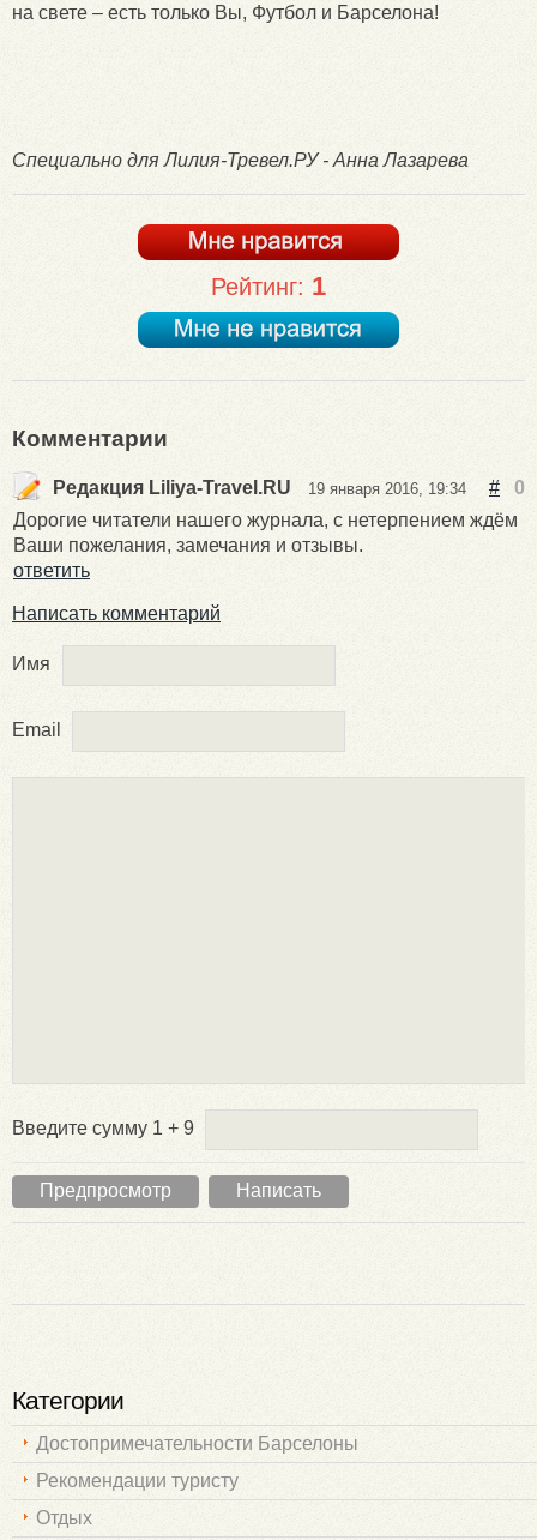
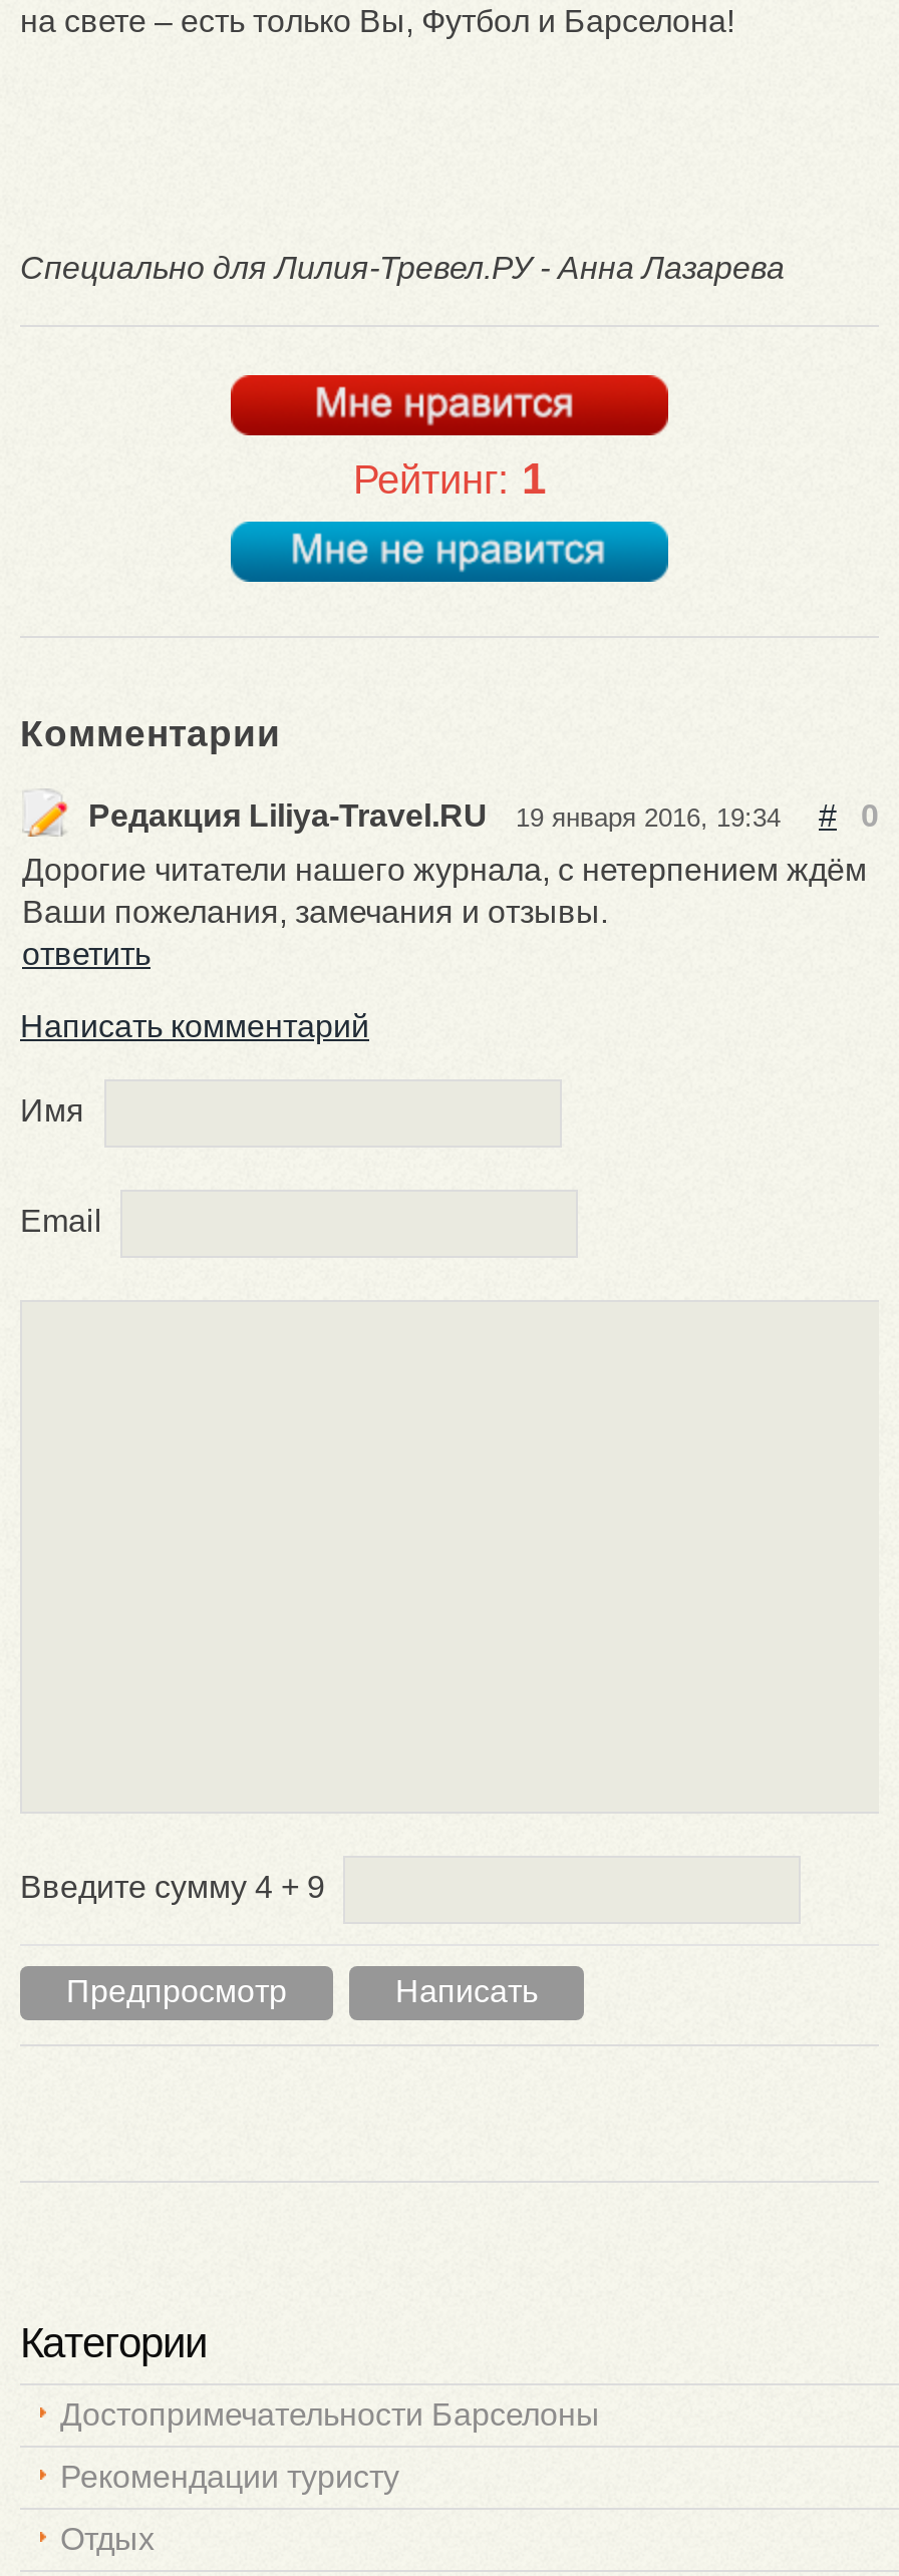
- Введите сумму 1 + 9
+ Введите сумму 4 + 9
